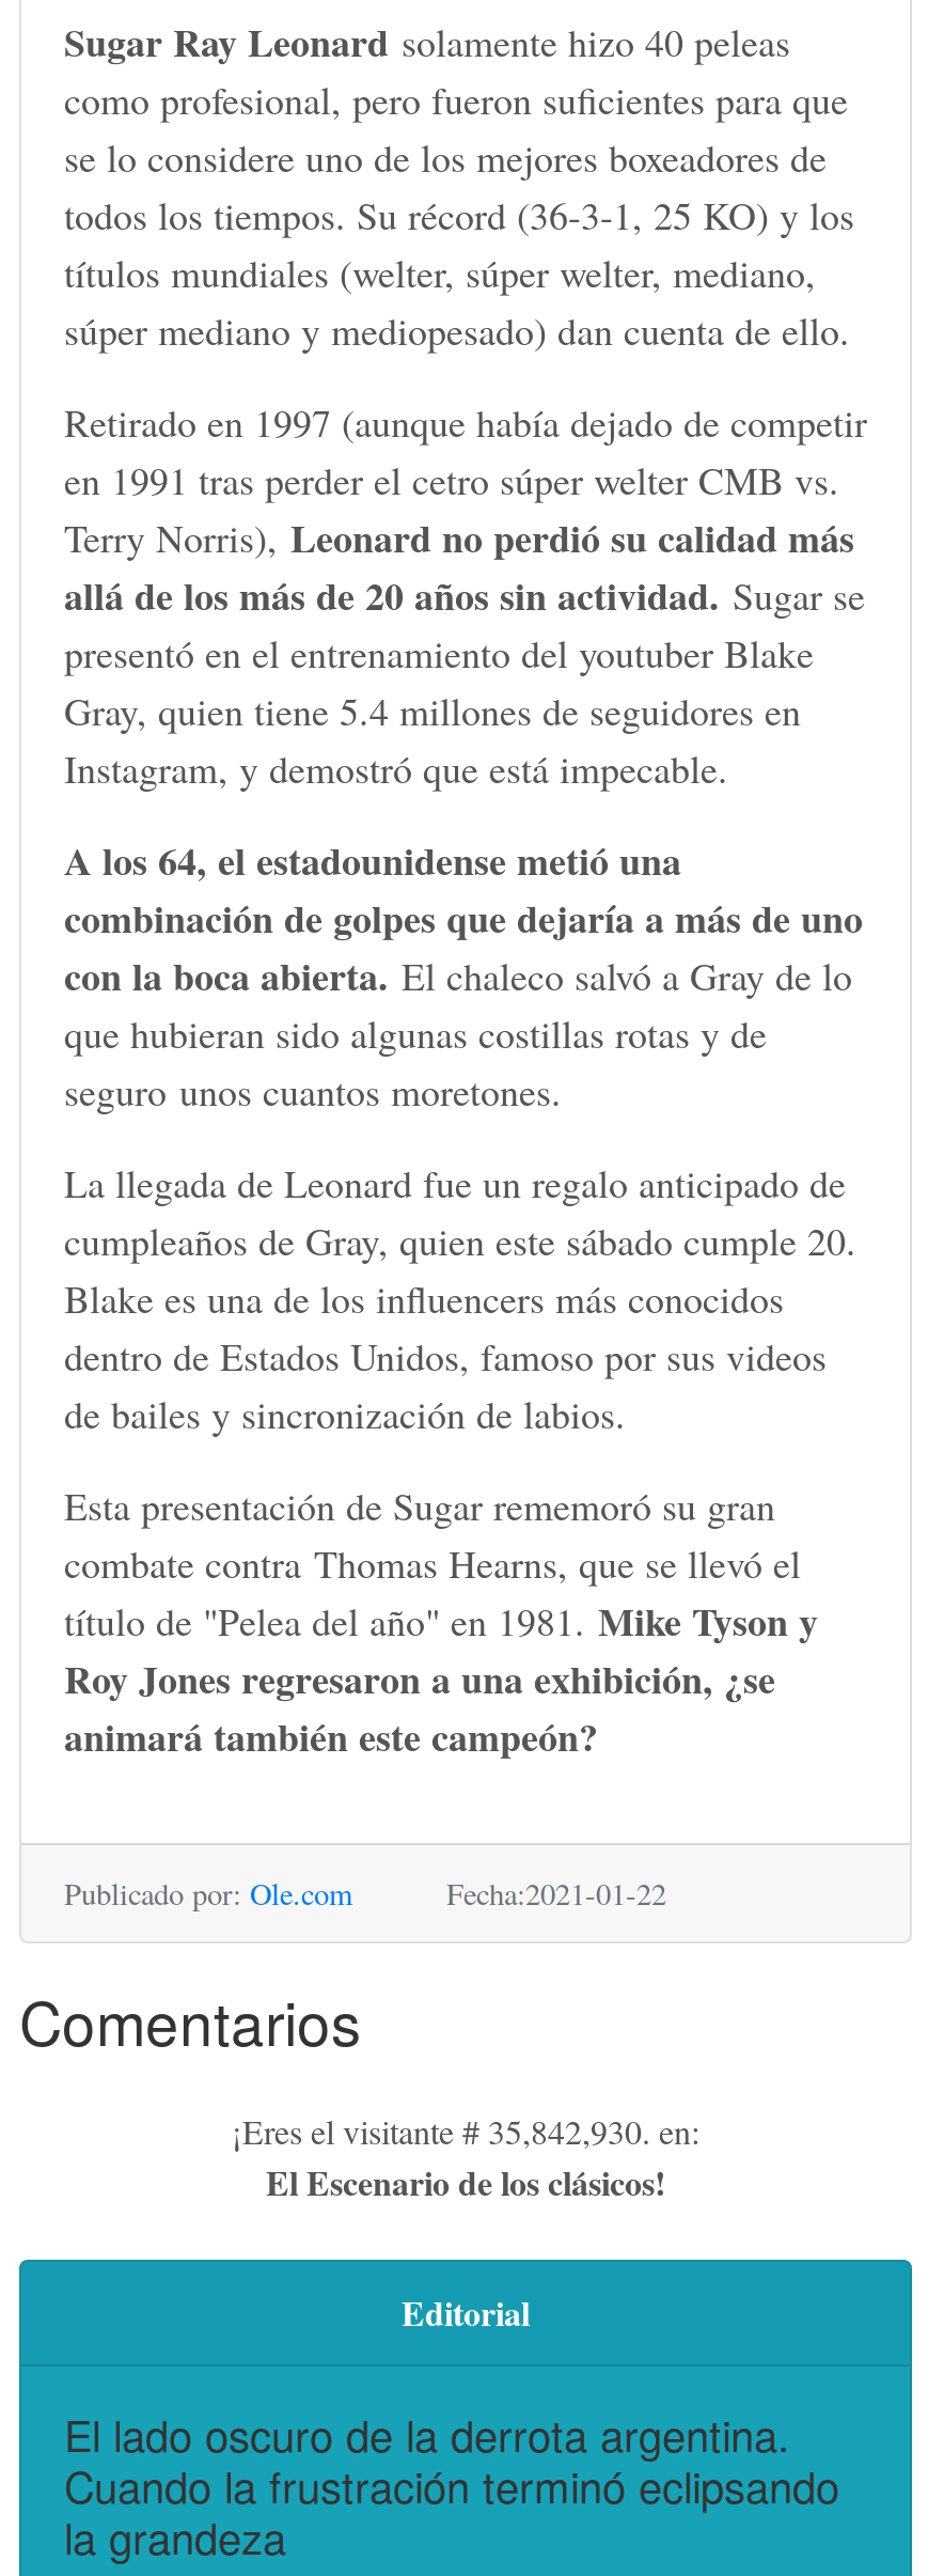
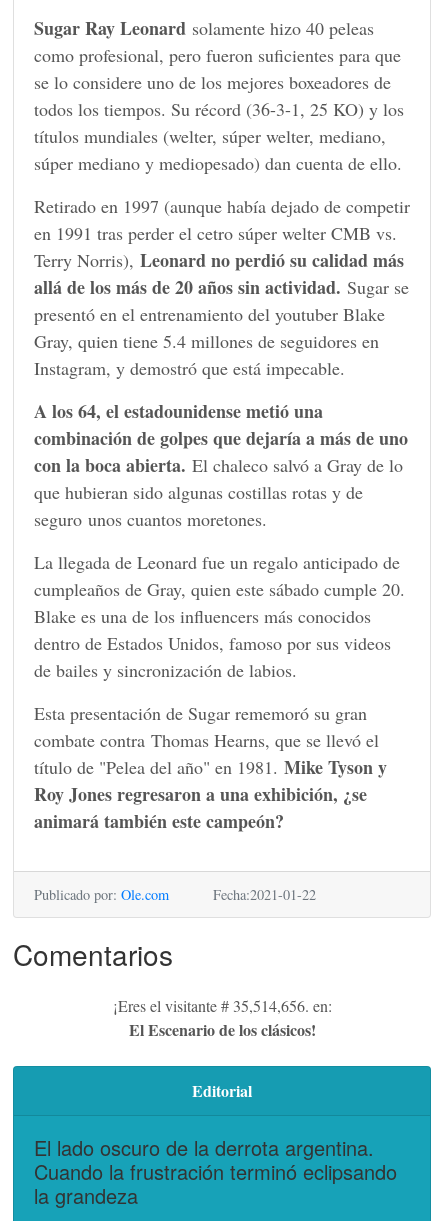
- ¡Eres el visitante # 35,842,930. en:
+ ¡Eres el visitante # 35,514,656. en:
